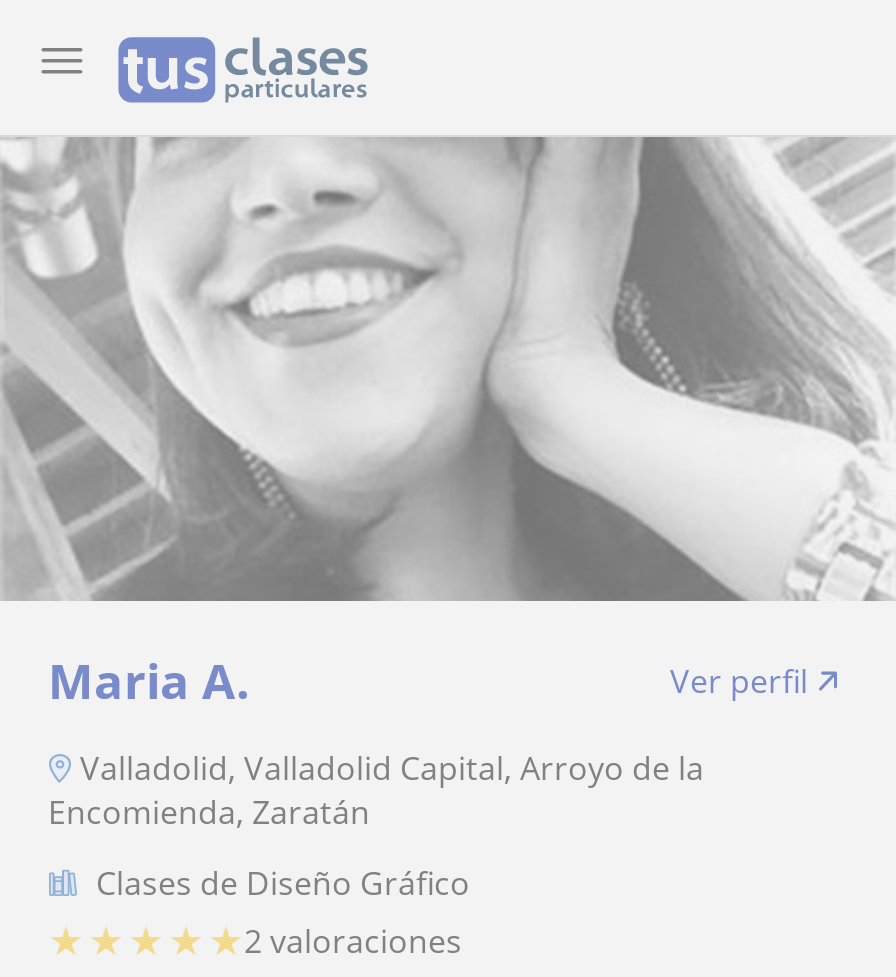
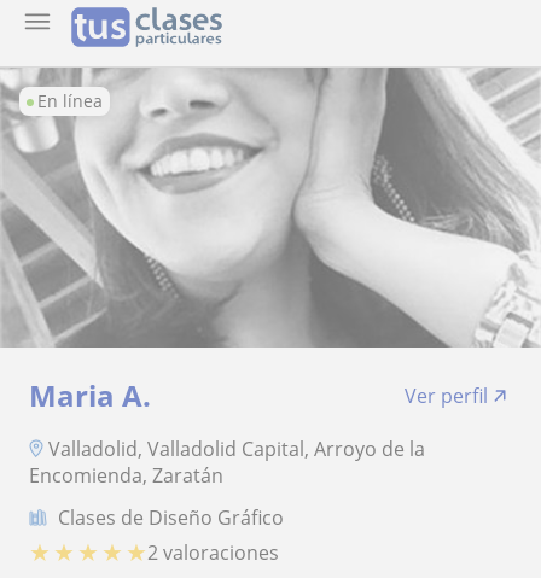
+ En línea
